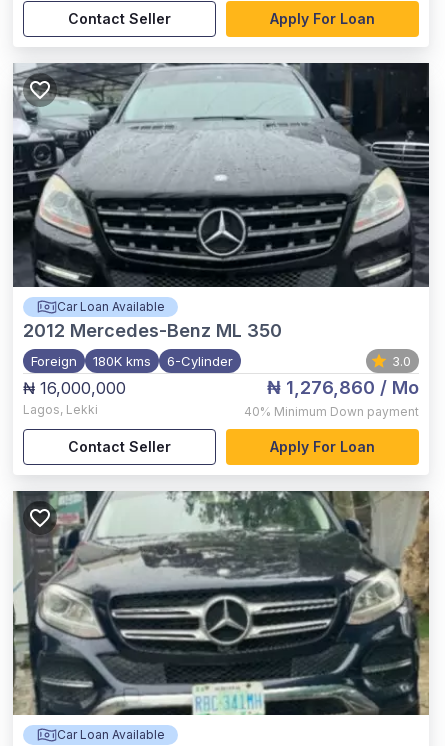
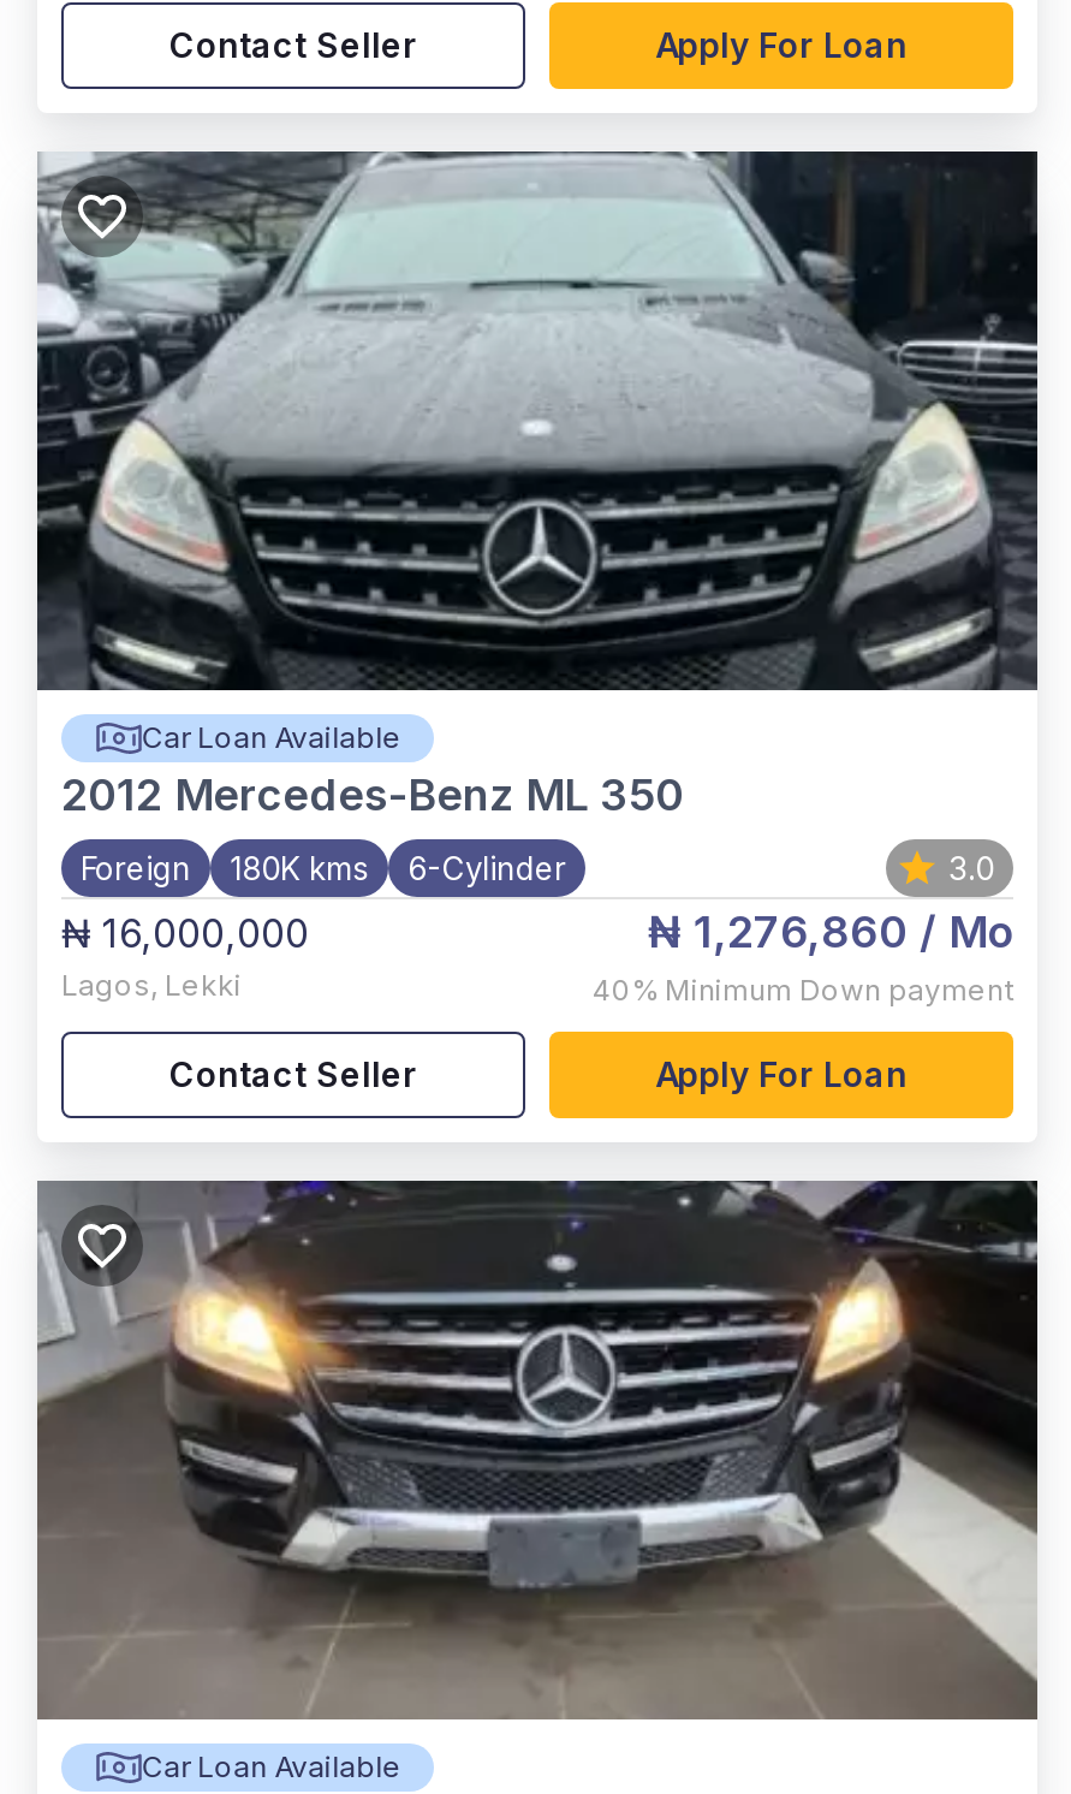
- [image]
+ [image]
